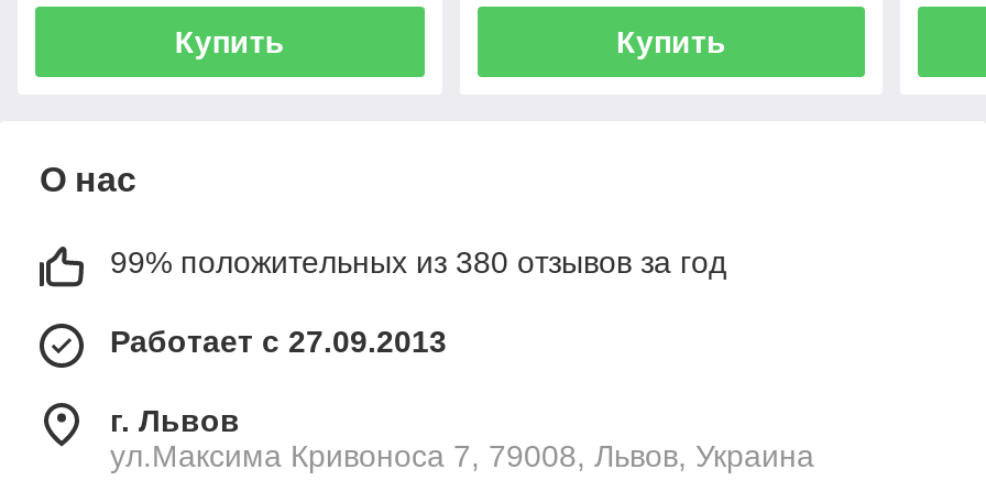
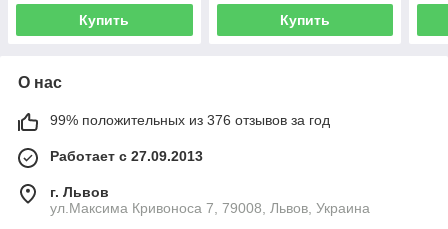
- 99% положительных из 380 отзывов за год
+ 99% положительных из 376 отзывов за год
